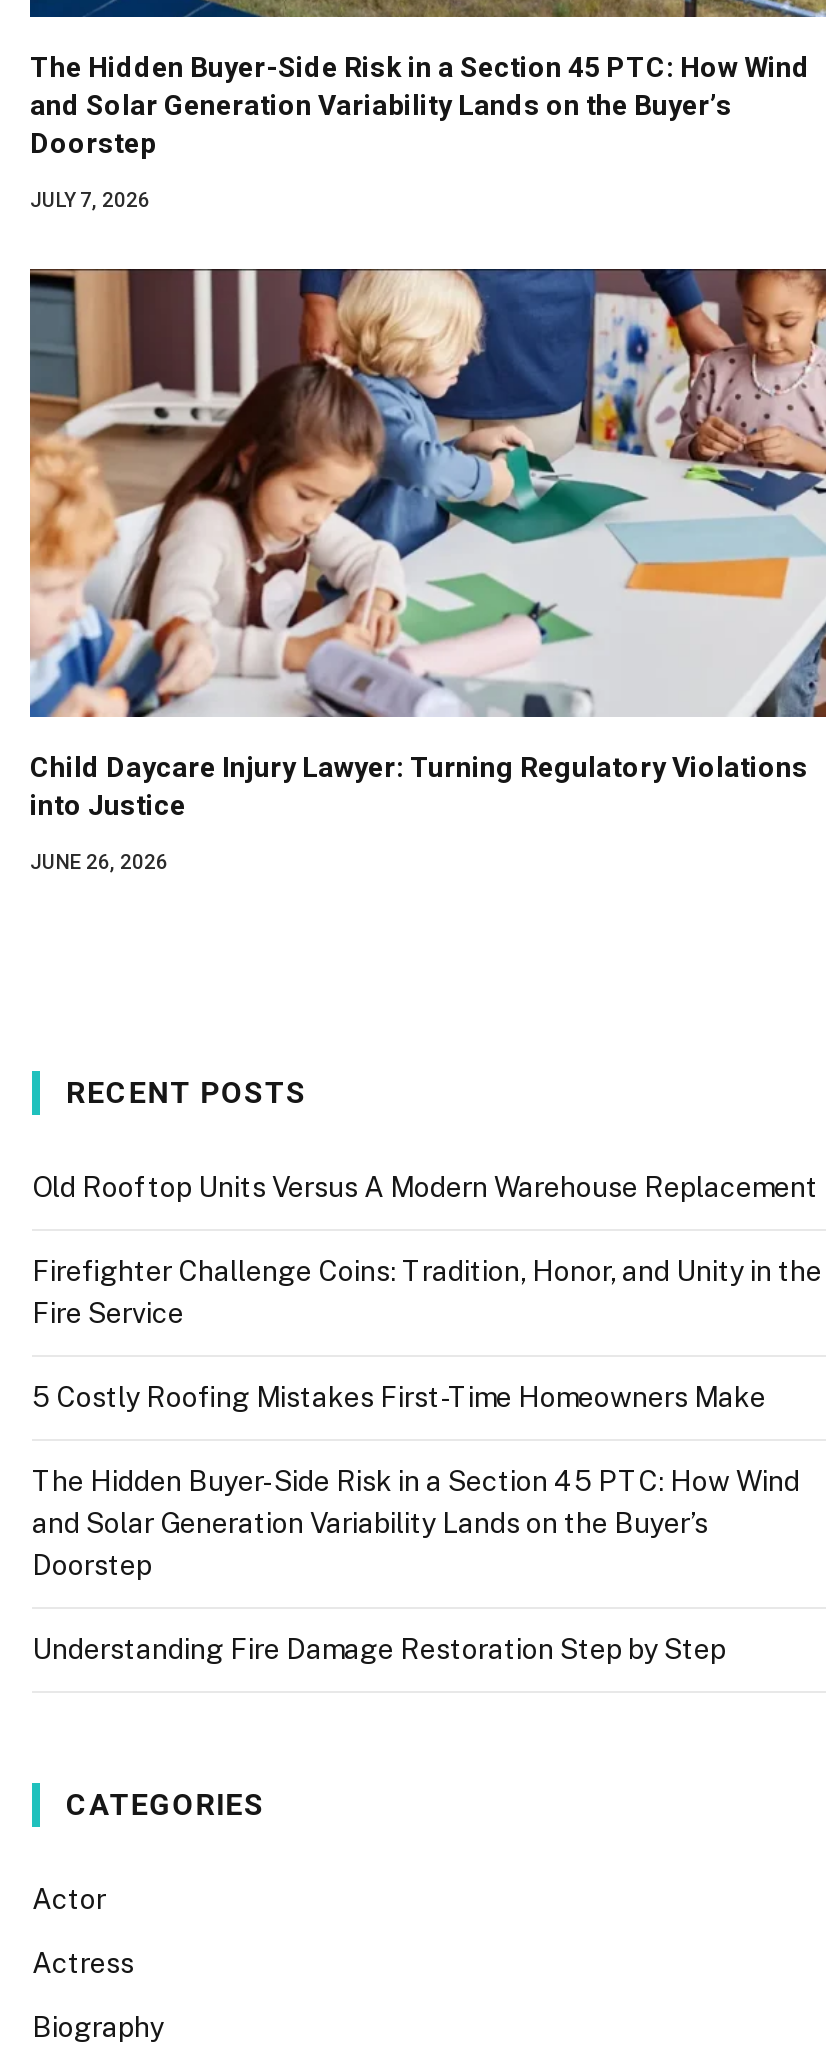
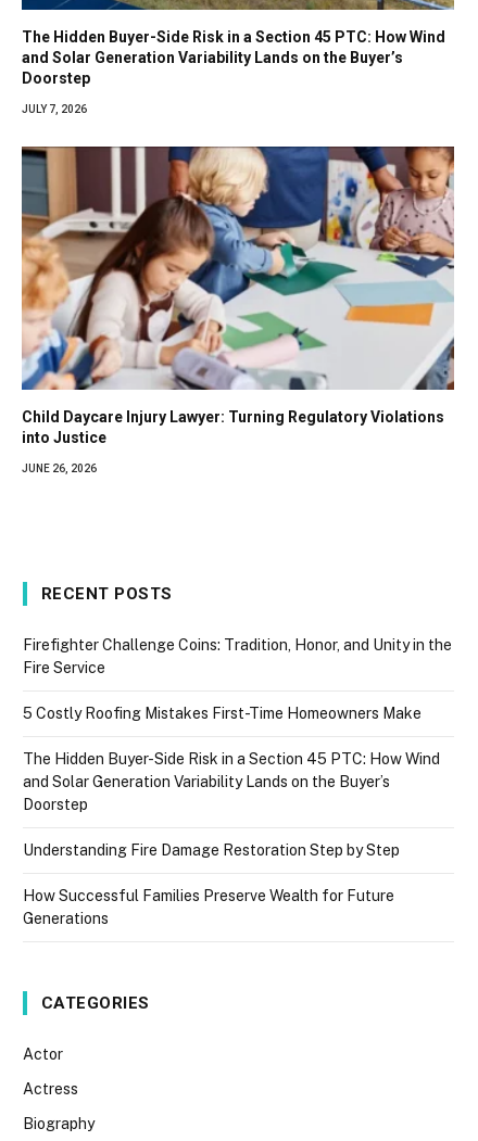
- Old Rooftop Units Versus A Modern Warehouse Replacement

moved up: Firefighter Challenge Coins: Tradition, Honor, and Unity in the | Fire Service | 5 Costly Roofing Mistakes First-Time Homeowners Make | The Hidden Buyer-Side Risk in a Section 45 PTC: How Wind | and Solar Generation Variability Lands on the Buyer’s | Doorstep | Understanding Fire Damage Restoration Step by Step

+ How Successful Families Preserve Wealth for Future
+ Generations
